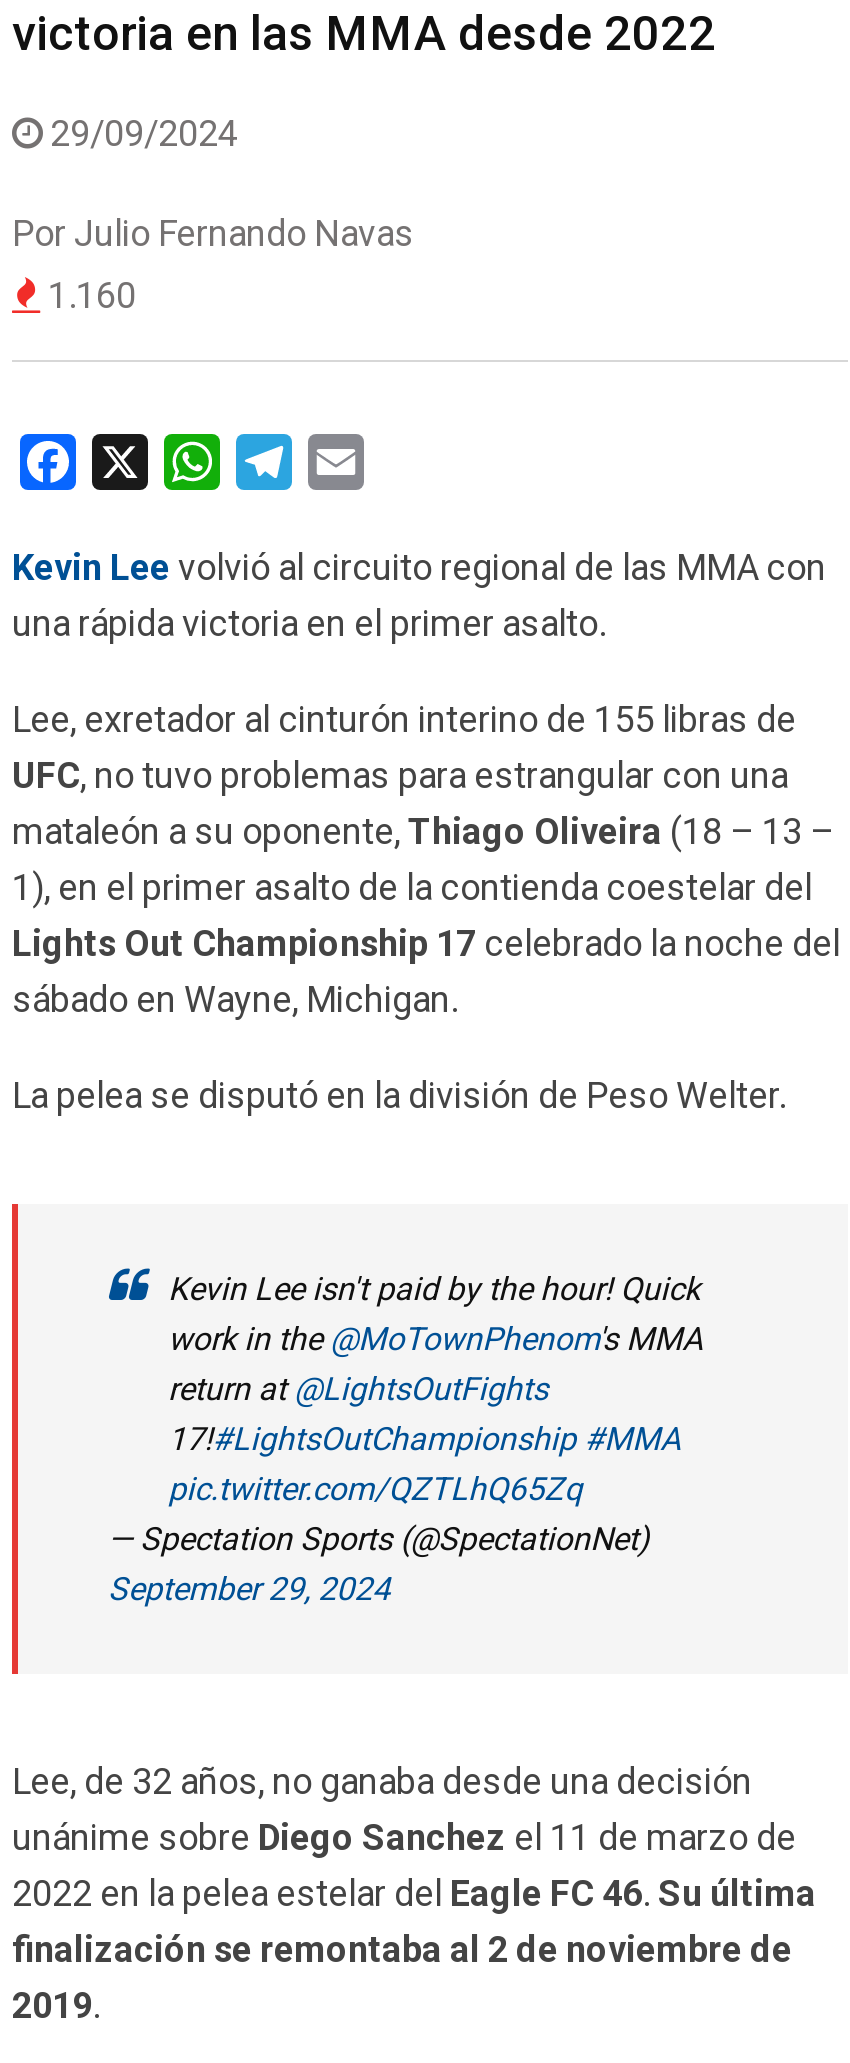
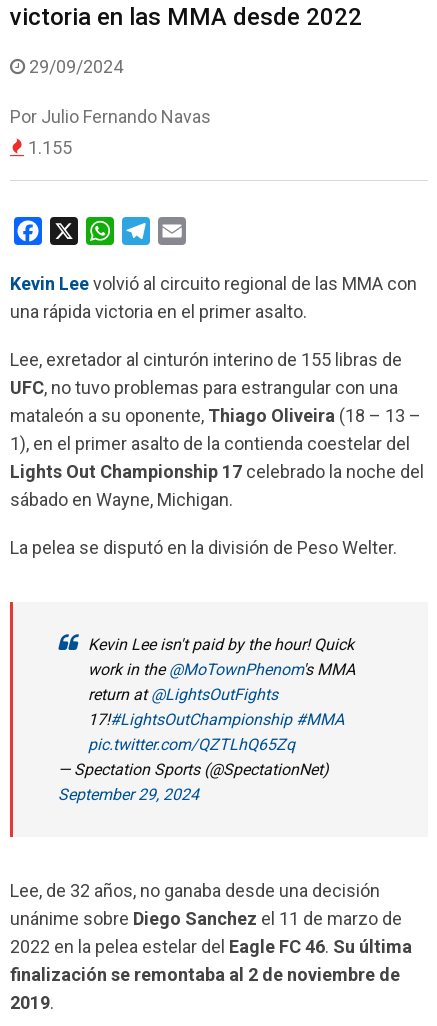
- 1.160
+ 1.155
